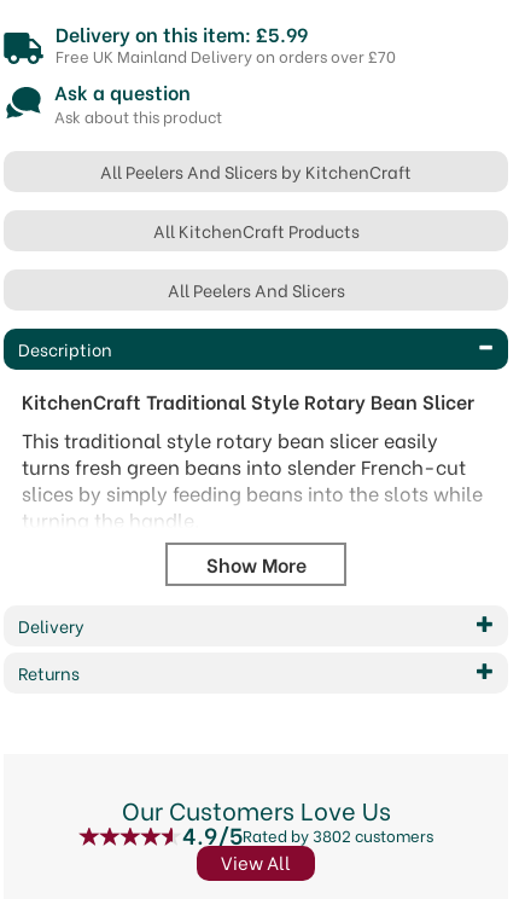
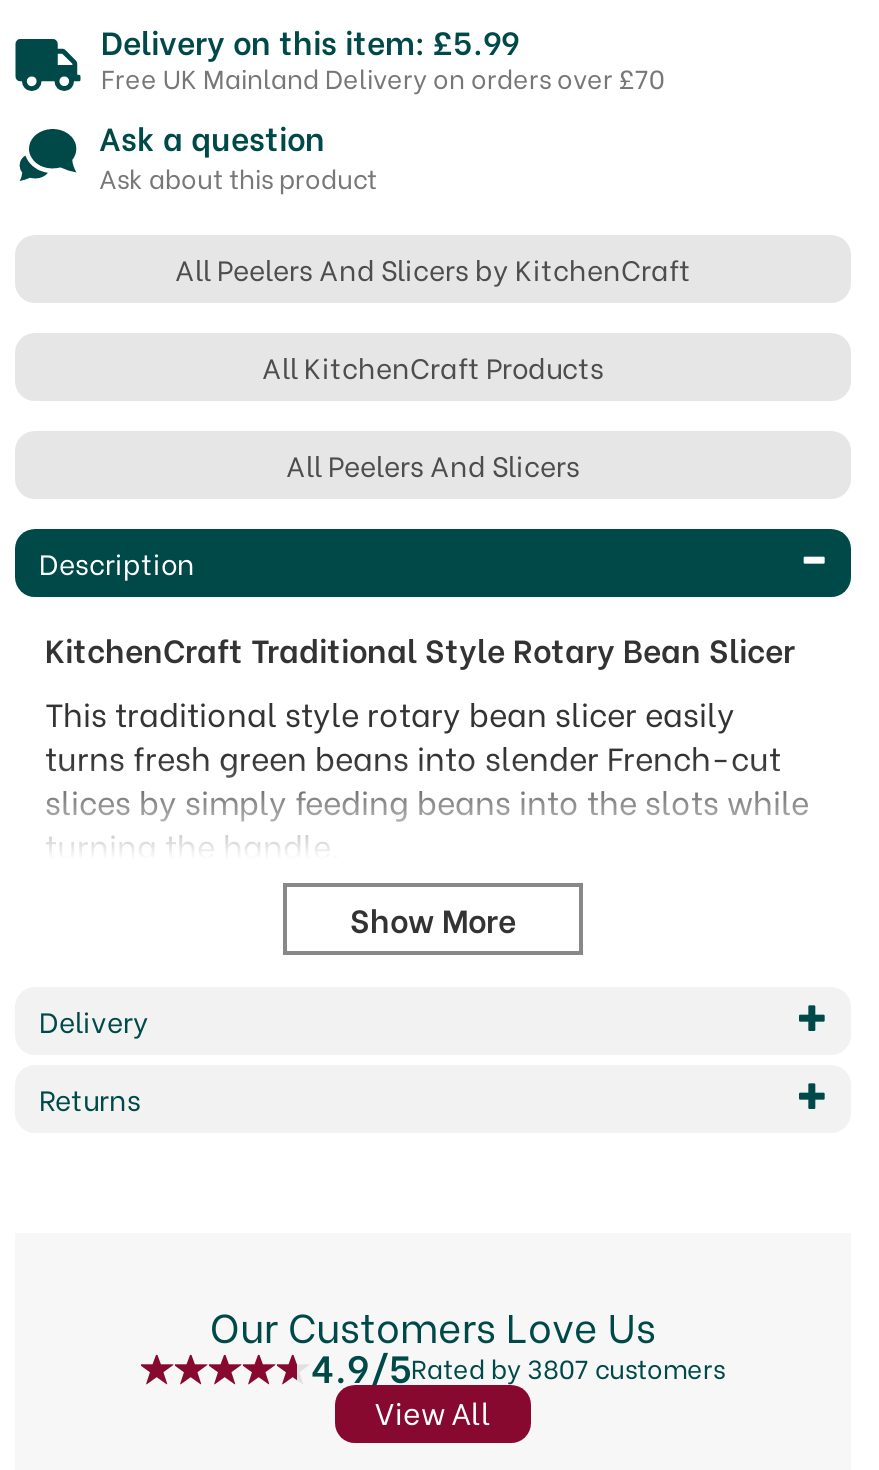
- 4.9/5Rated by 3802 customers
+ 4.9/5Rated by 3807 customers
